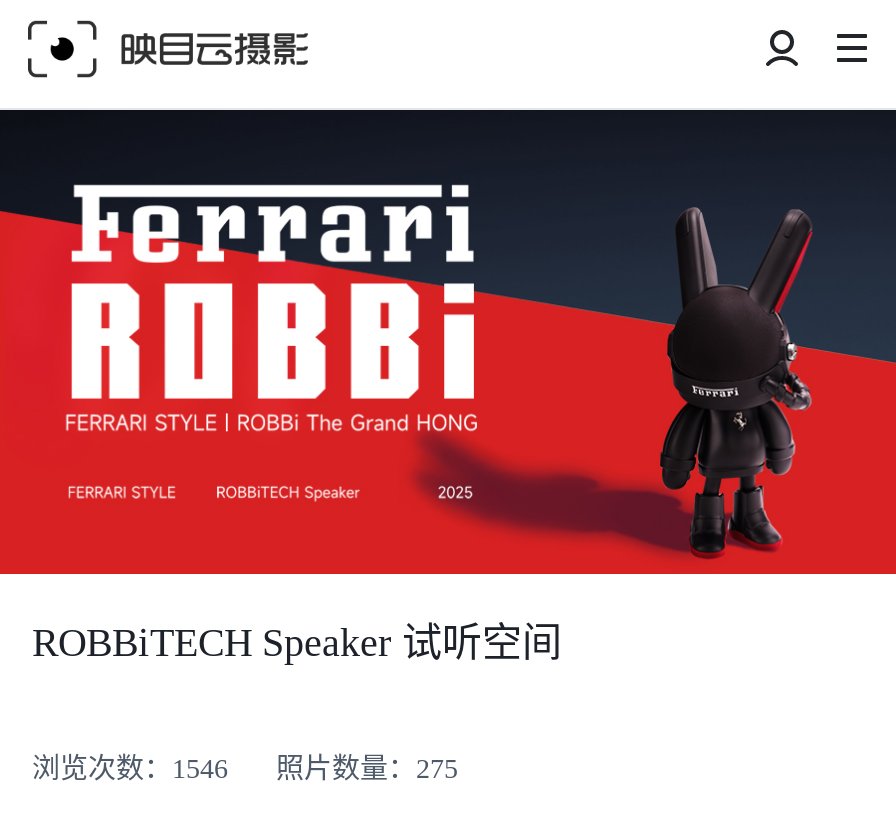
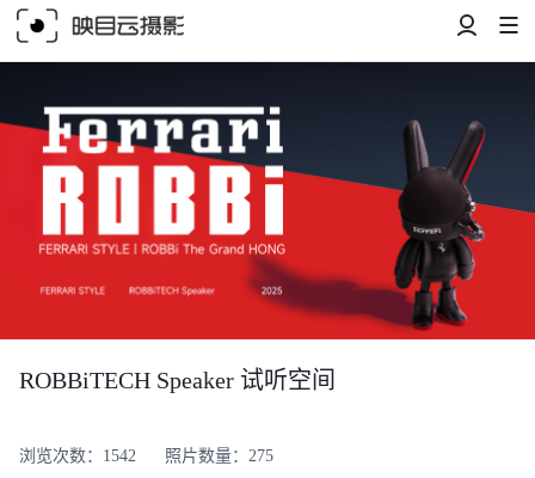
- 浏览次数：1546 照片数量：275
+ 浏览次数：1542 照片数量：275
